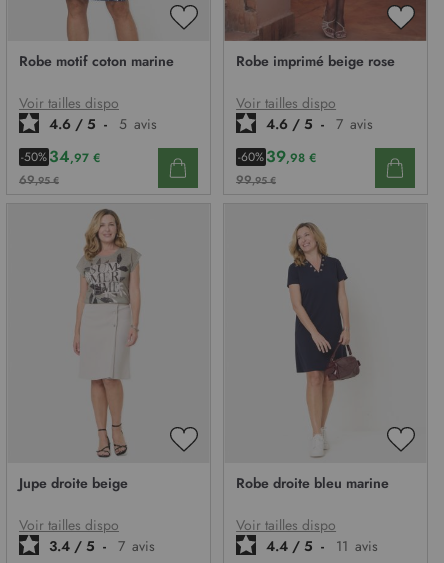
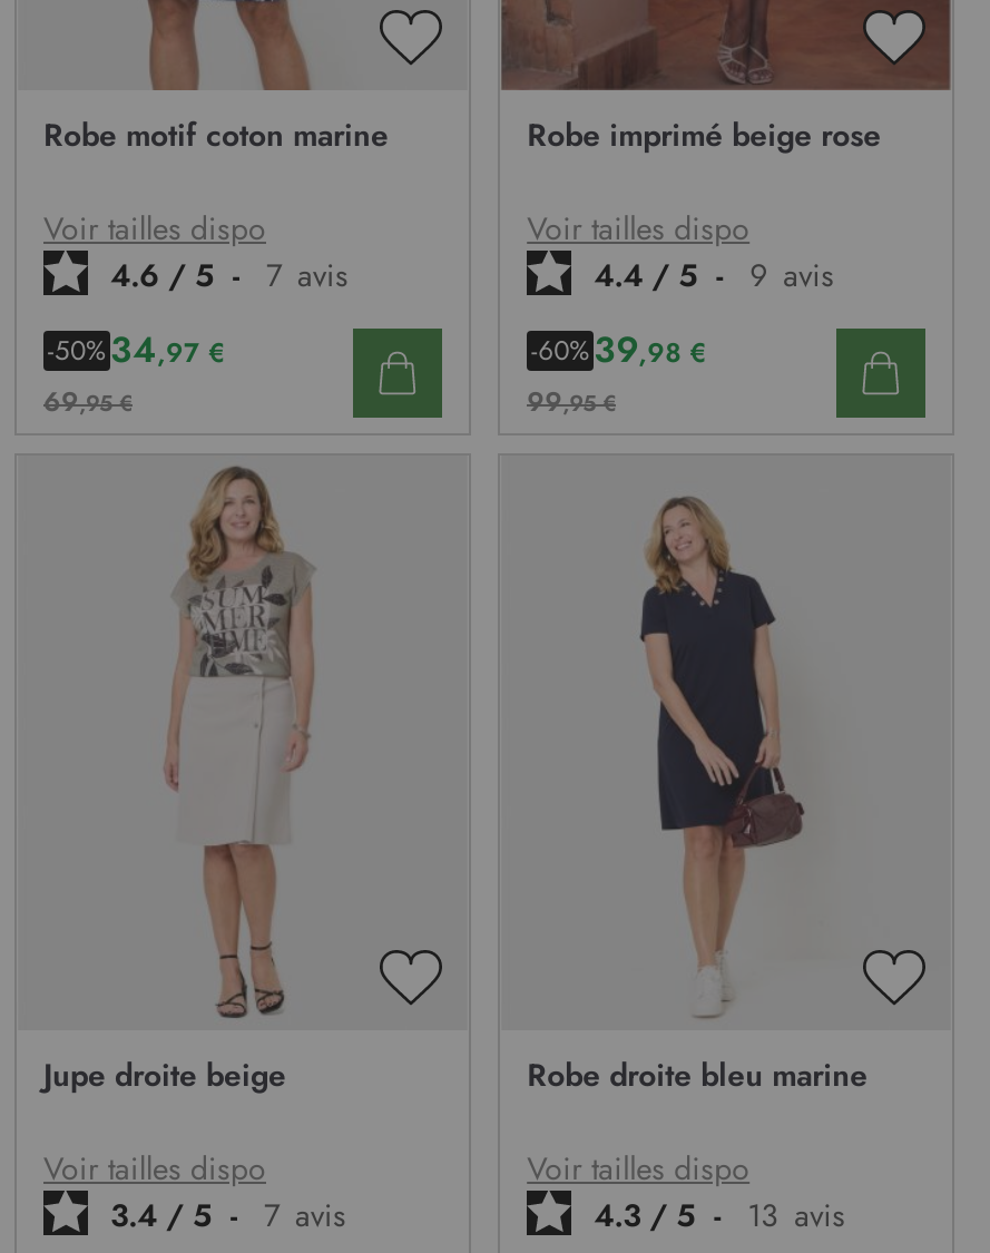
- 4.6 / 5 - 5 avis
+ 4.6 / 5 - 7 avis

- 4.6 / 5 - 7 avis
+ 4.4 / 5 - 9 avis

- 4.4 / 5 - 11 avis
+ 4.3 / 5 - 13 avis
